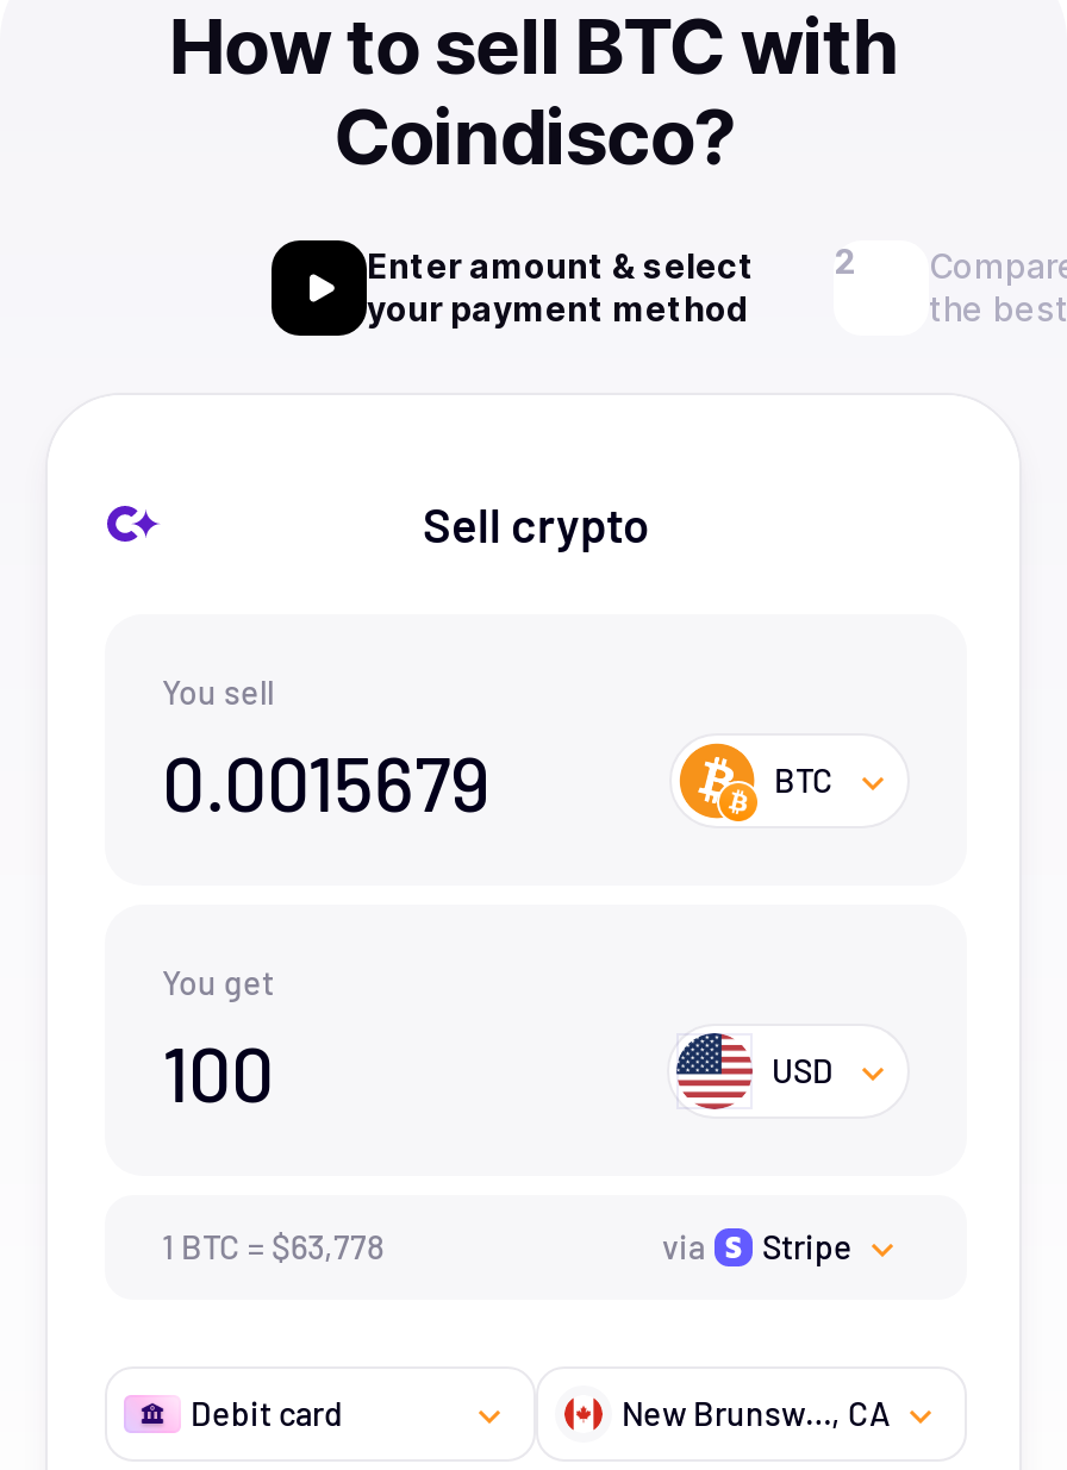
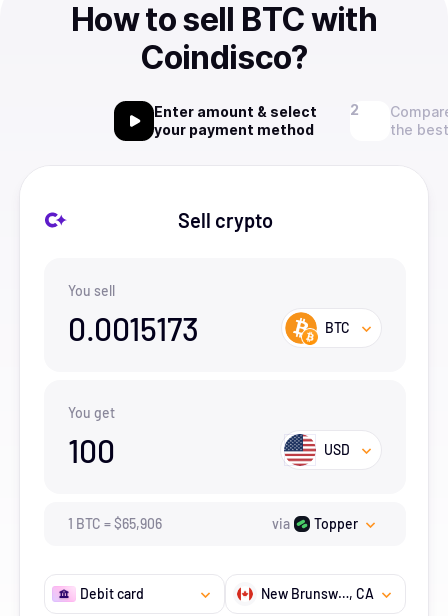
- 0.0015679
+ 0.0015173

- 1 BTC = $63,778
+ 1 BTC = $65,906

- Stripe
+ Topper
